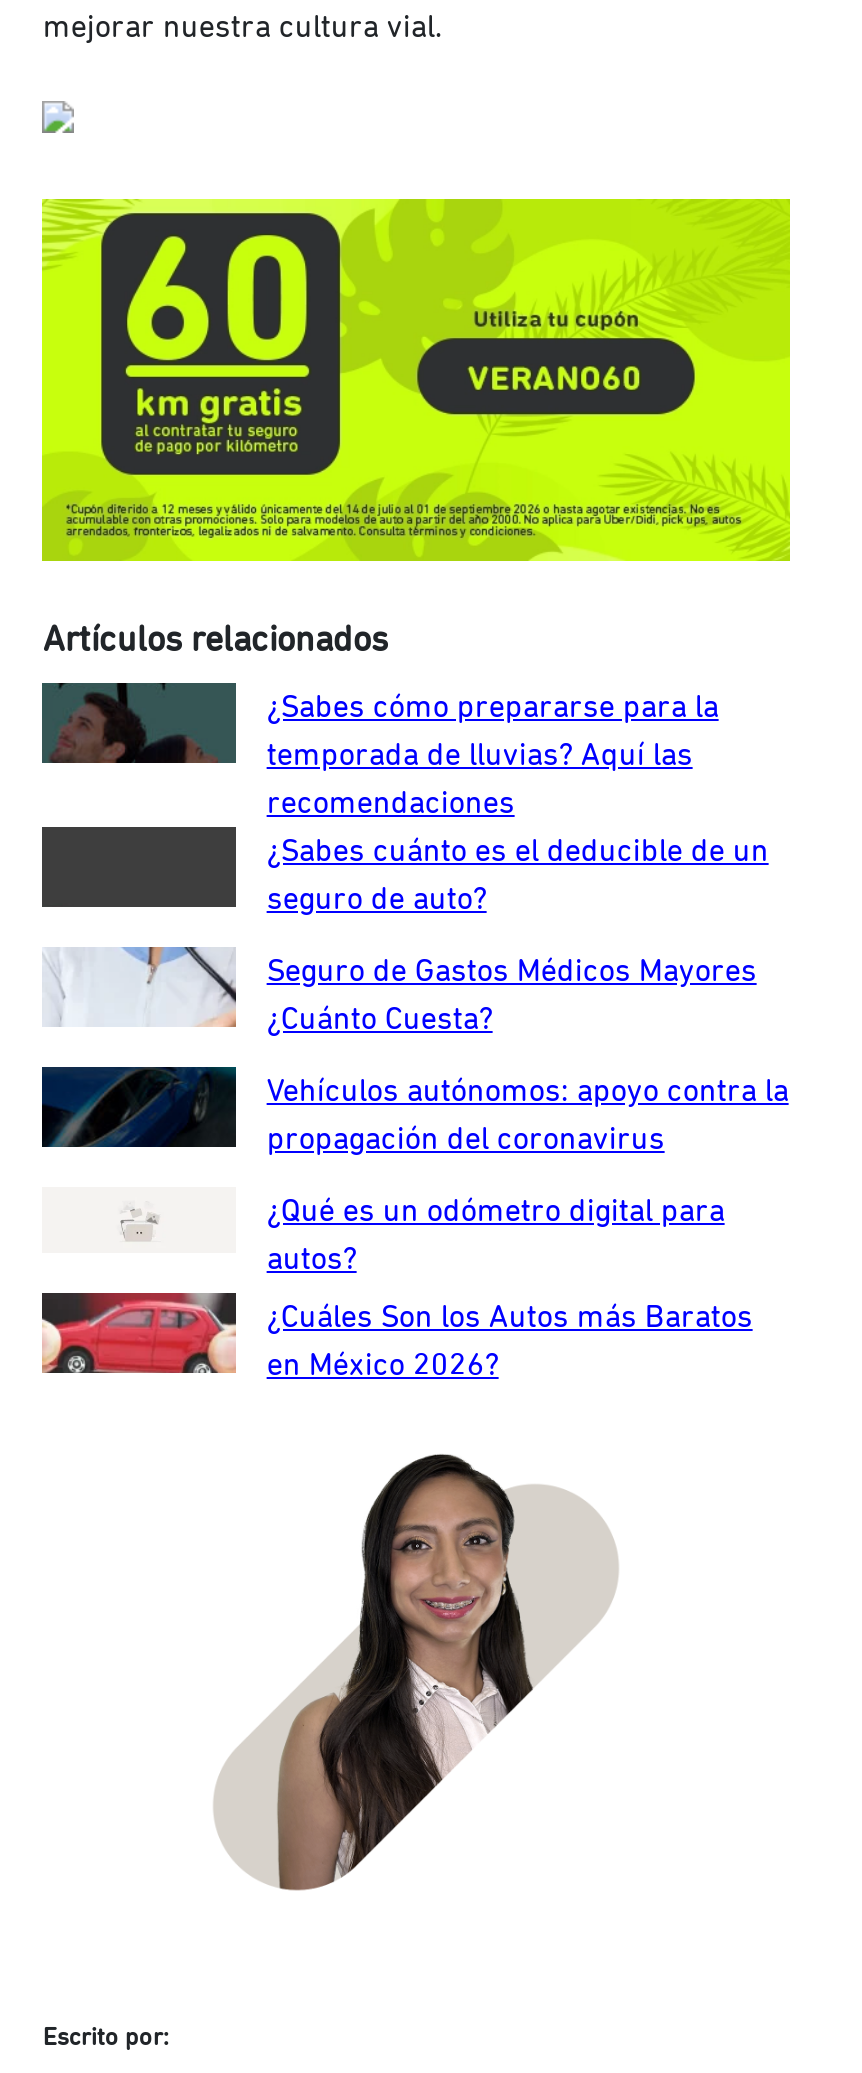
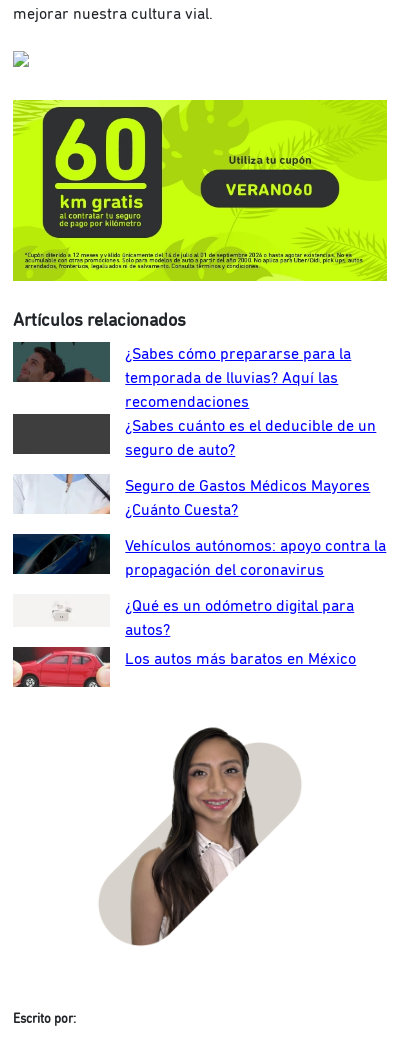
- ¿Cuáles Son los Autos más Baratos
- en México 2026?
+ Los autos más baratos en México
